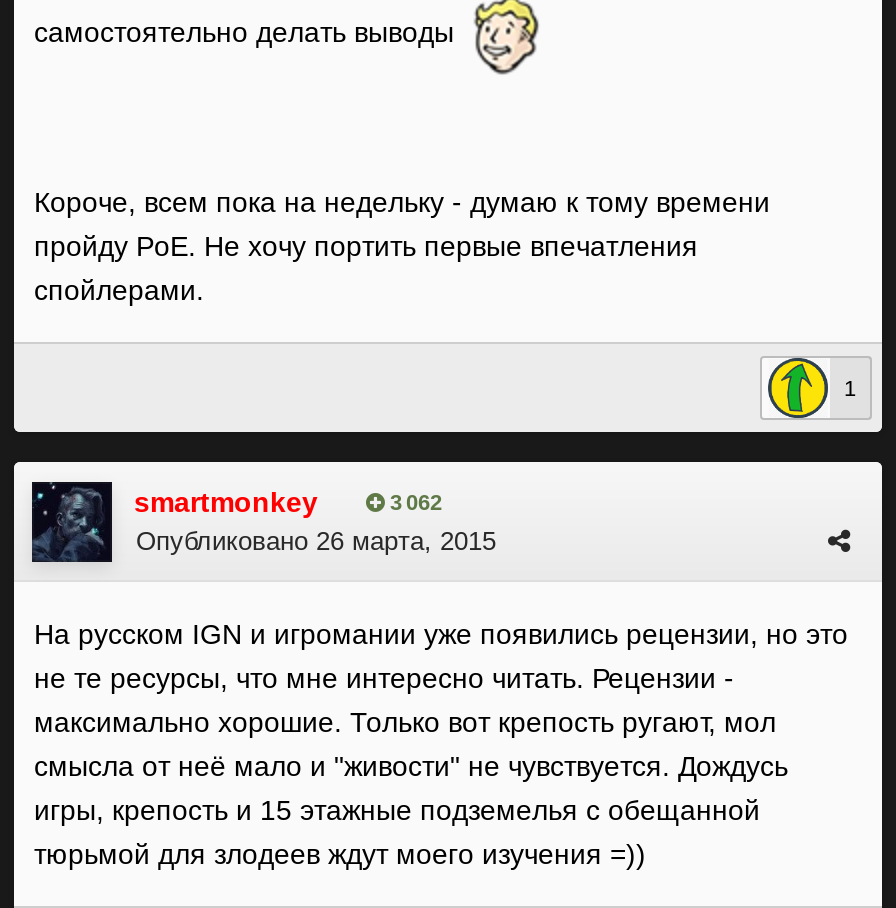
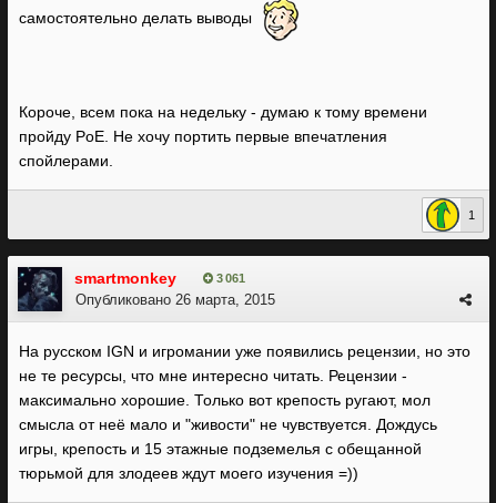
- 3 062
+ 3 061
